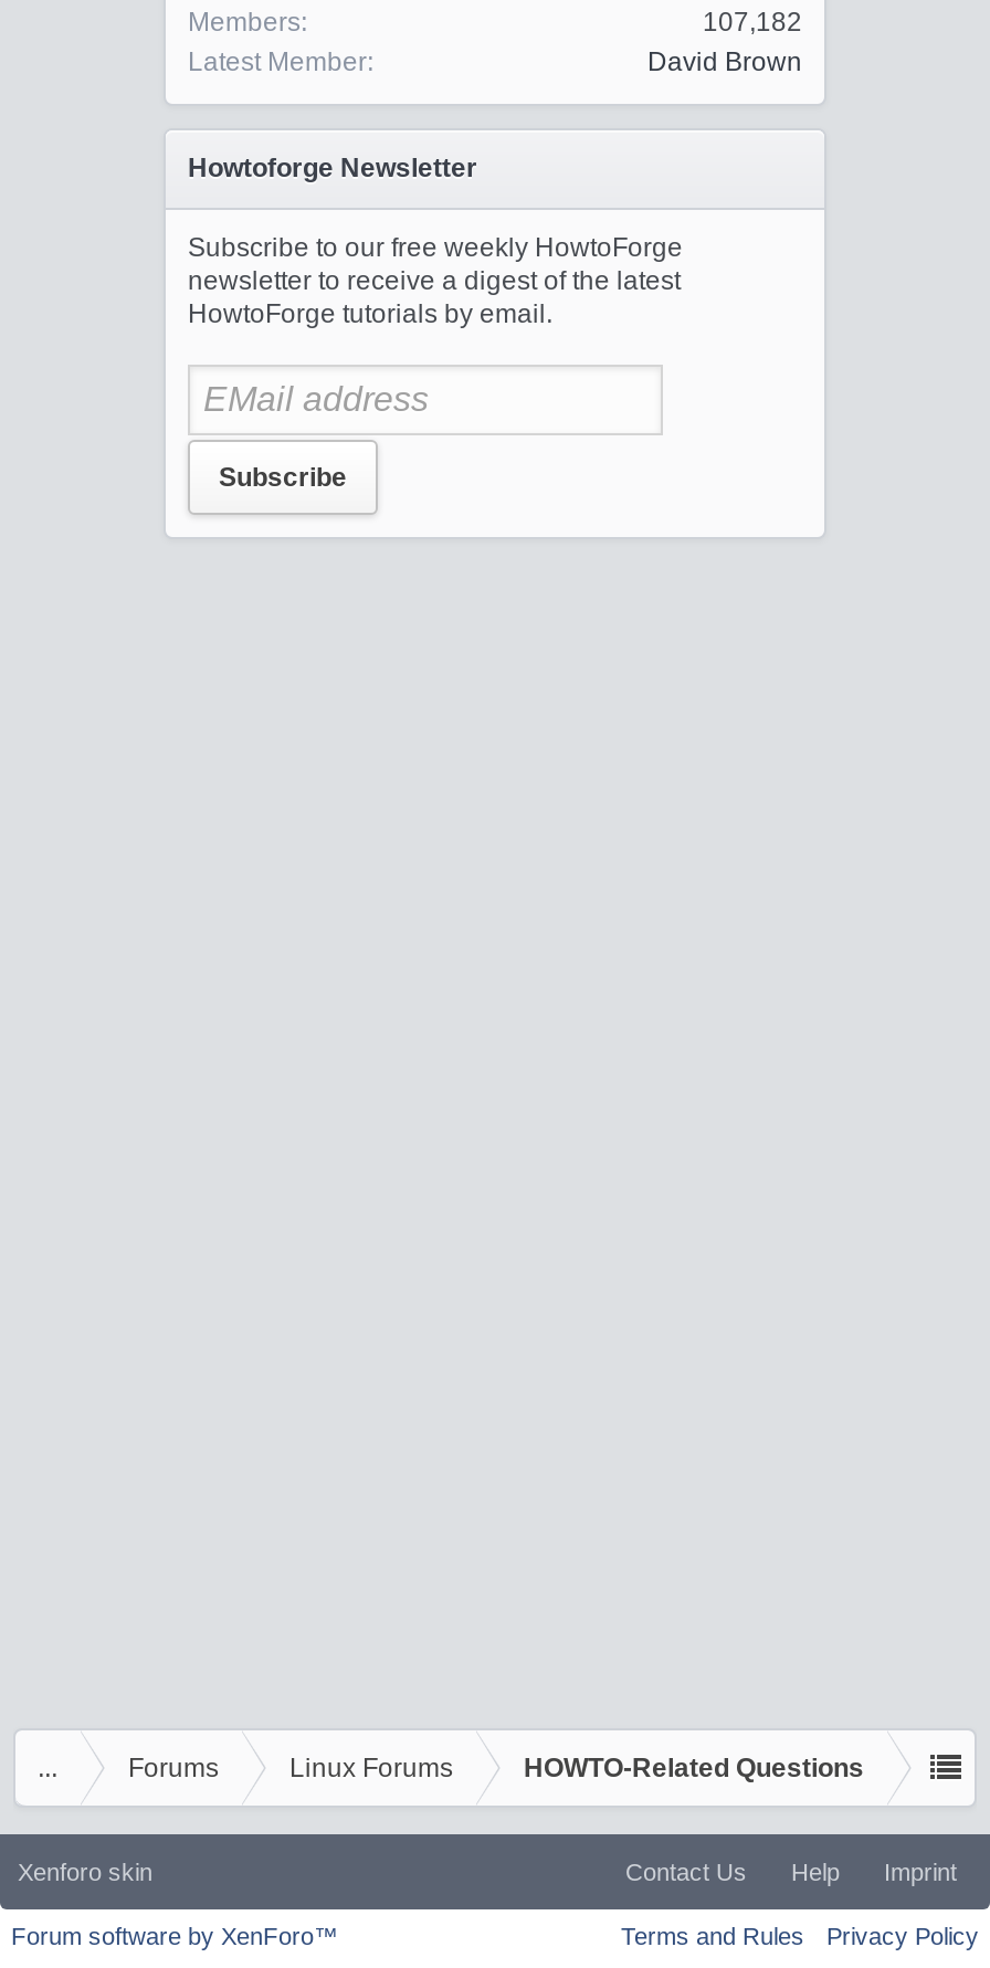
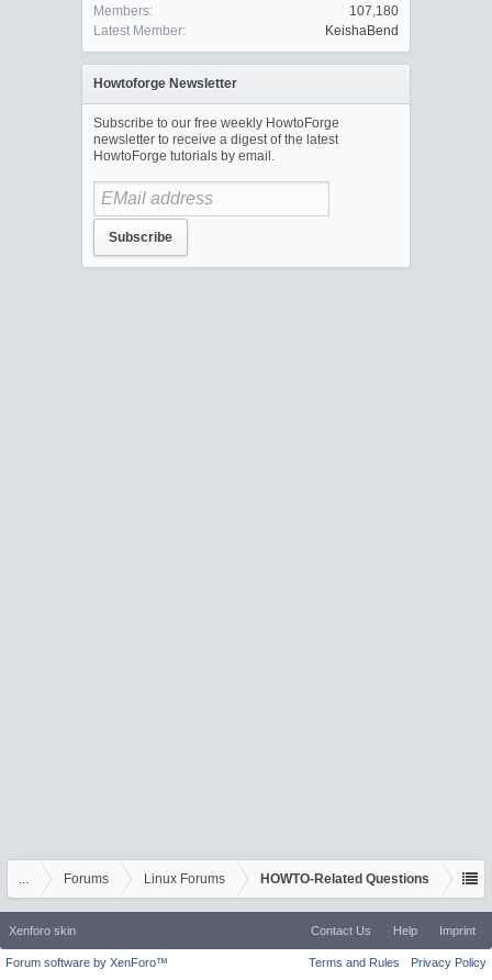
- 107,182
+ 107,180

- David Brown
+ KeishaBend
